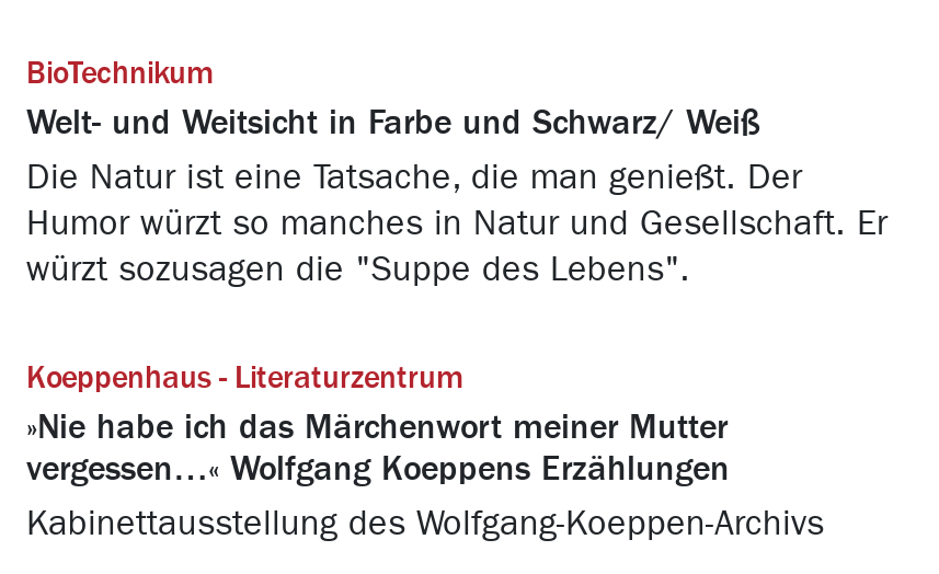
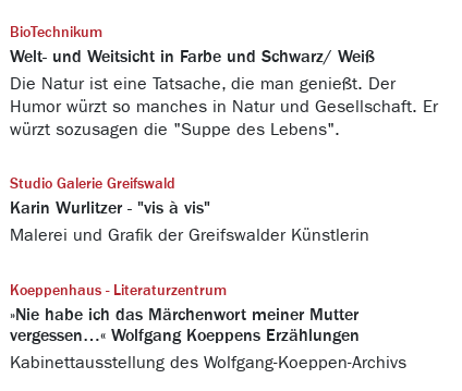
+ Studio Galerie Greifswald
+ Karin Wurlitzer - "vis à vis"
+ Malerei und Grafik der Greifswalder Künstlerin
